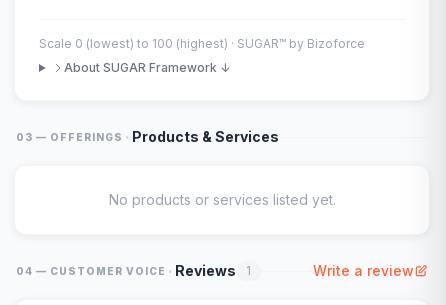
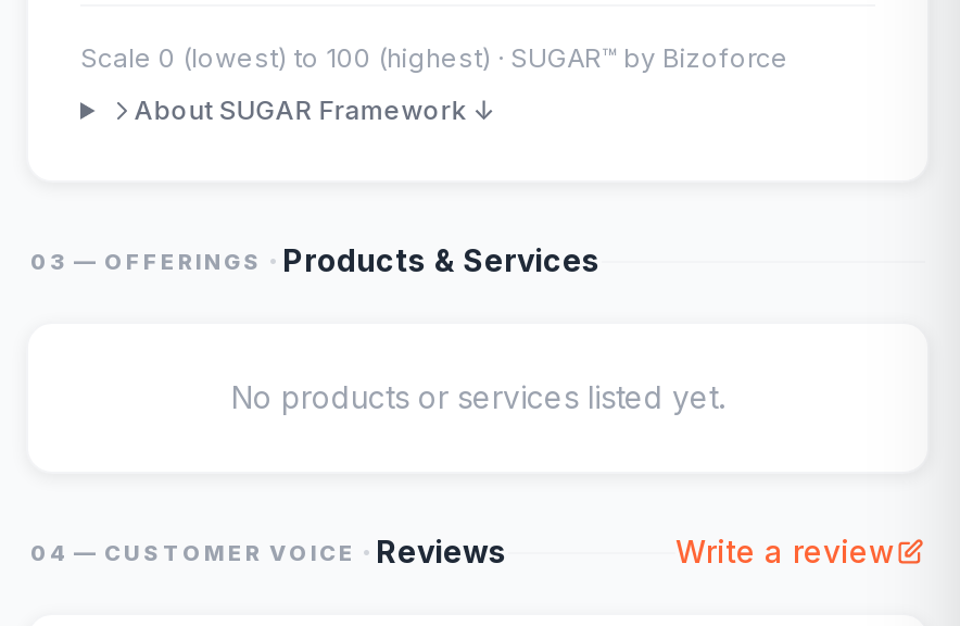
- 1
